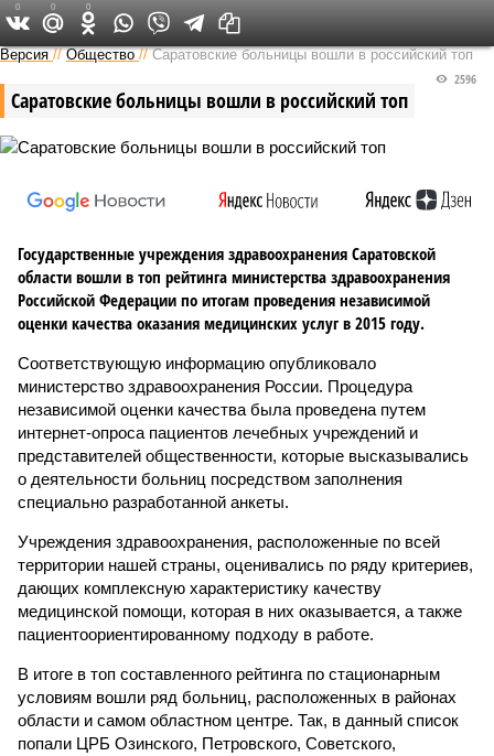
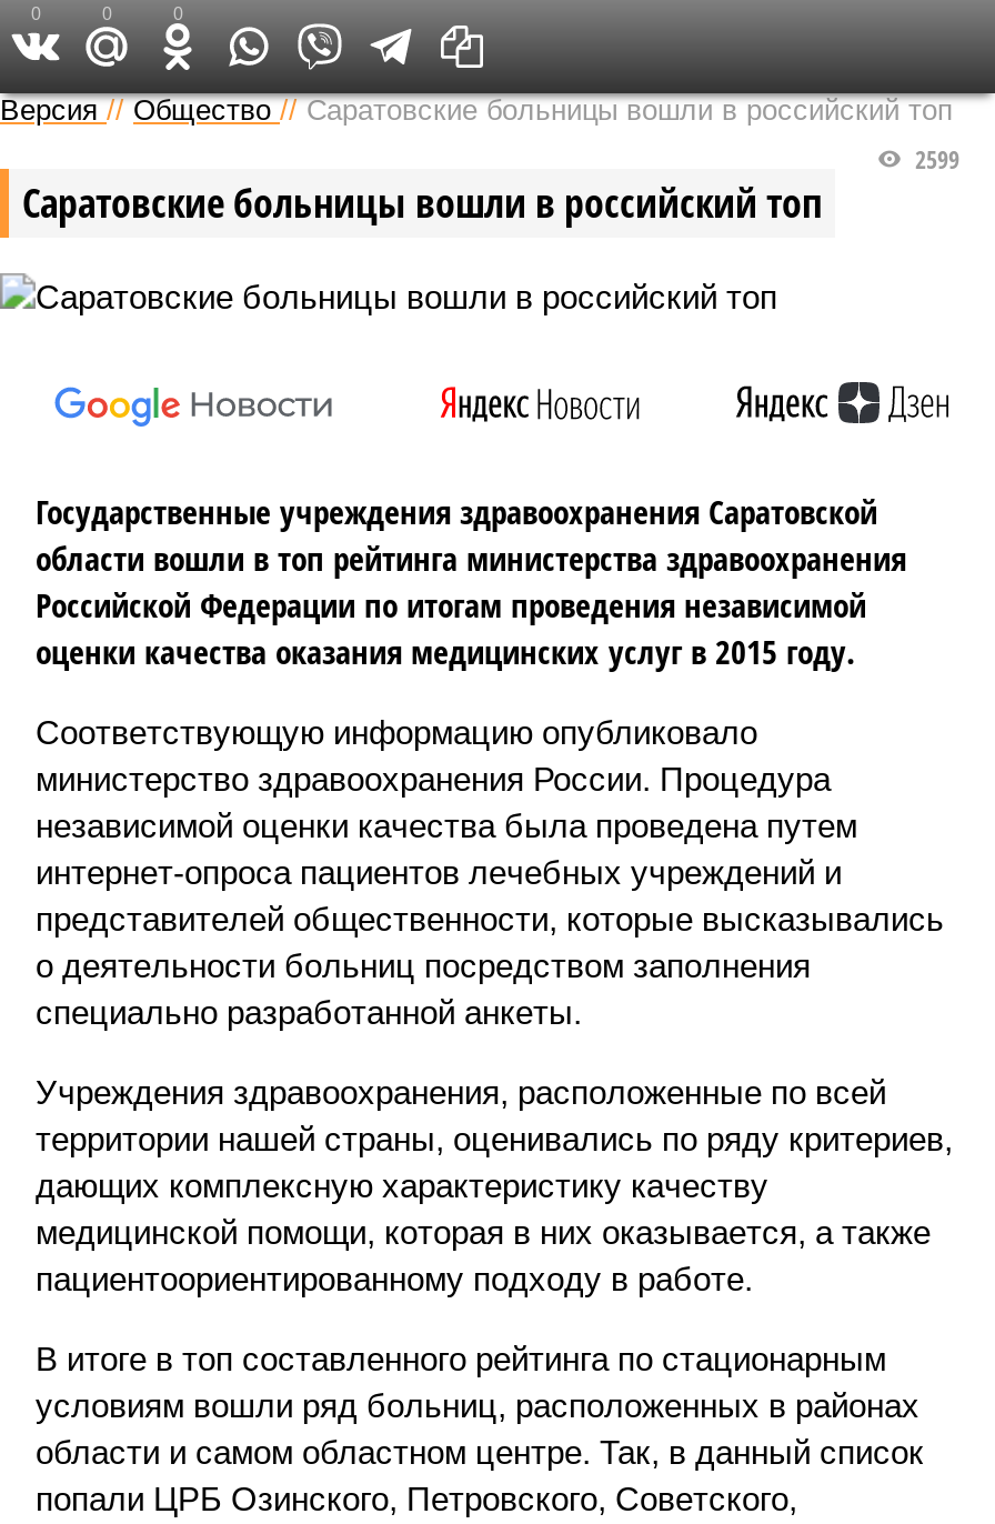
- 2596
+ 2599
